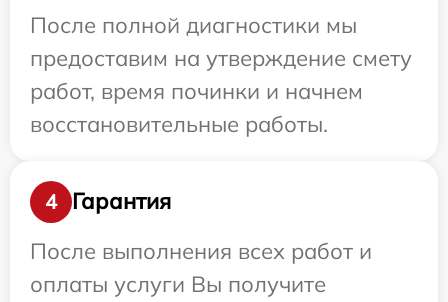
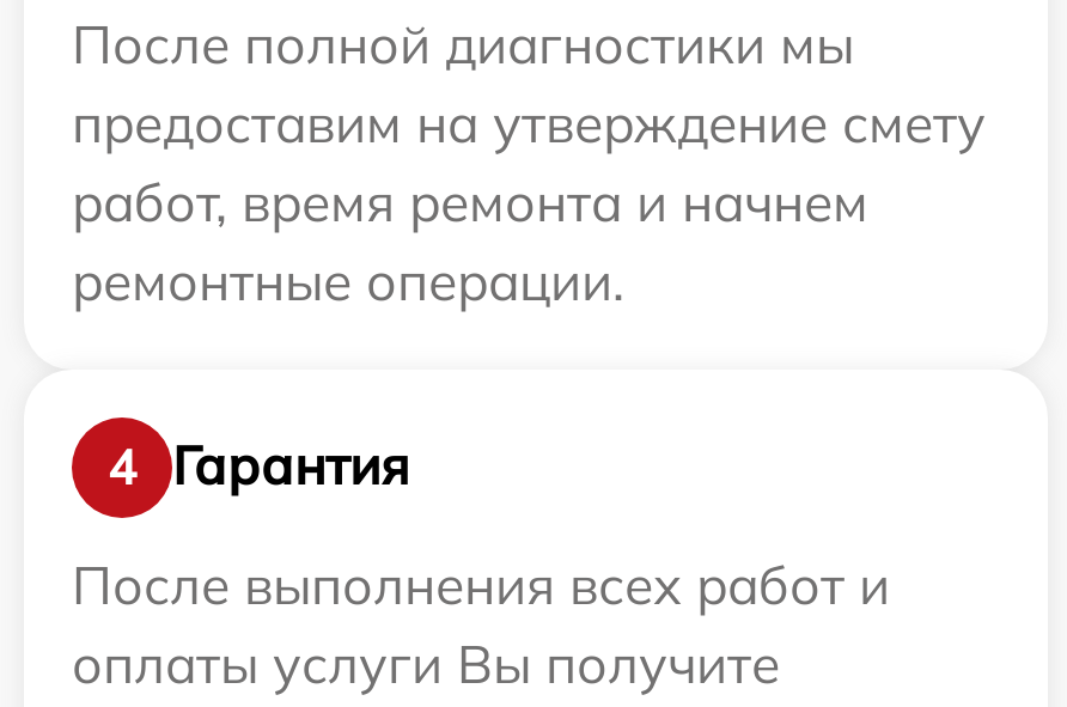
- работ, время починки и начнем
- восстановительные работы.
+ работ, время ремонта и начнем
+ ремонтные операции.
